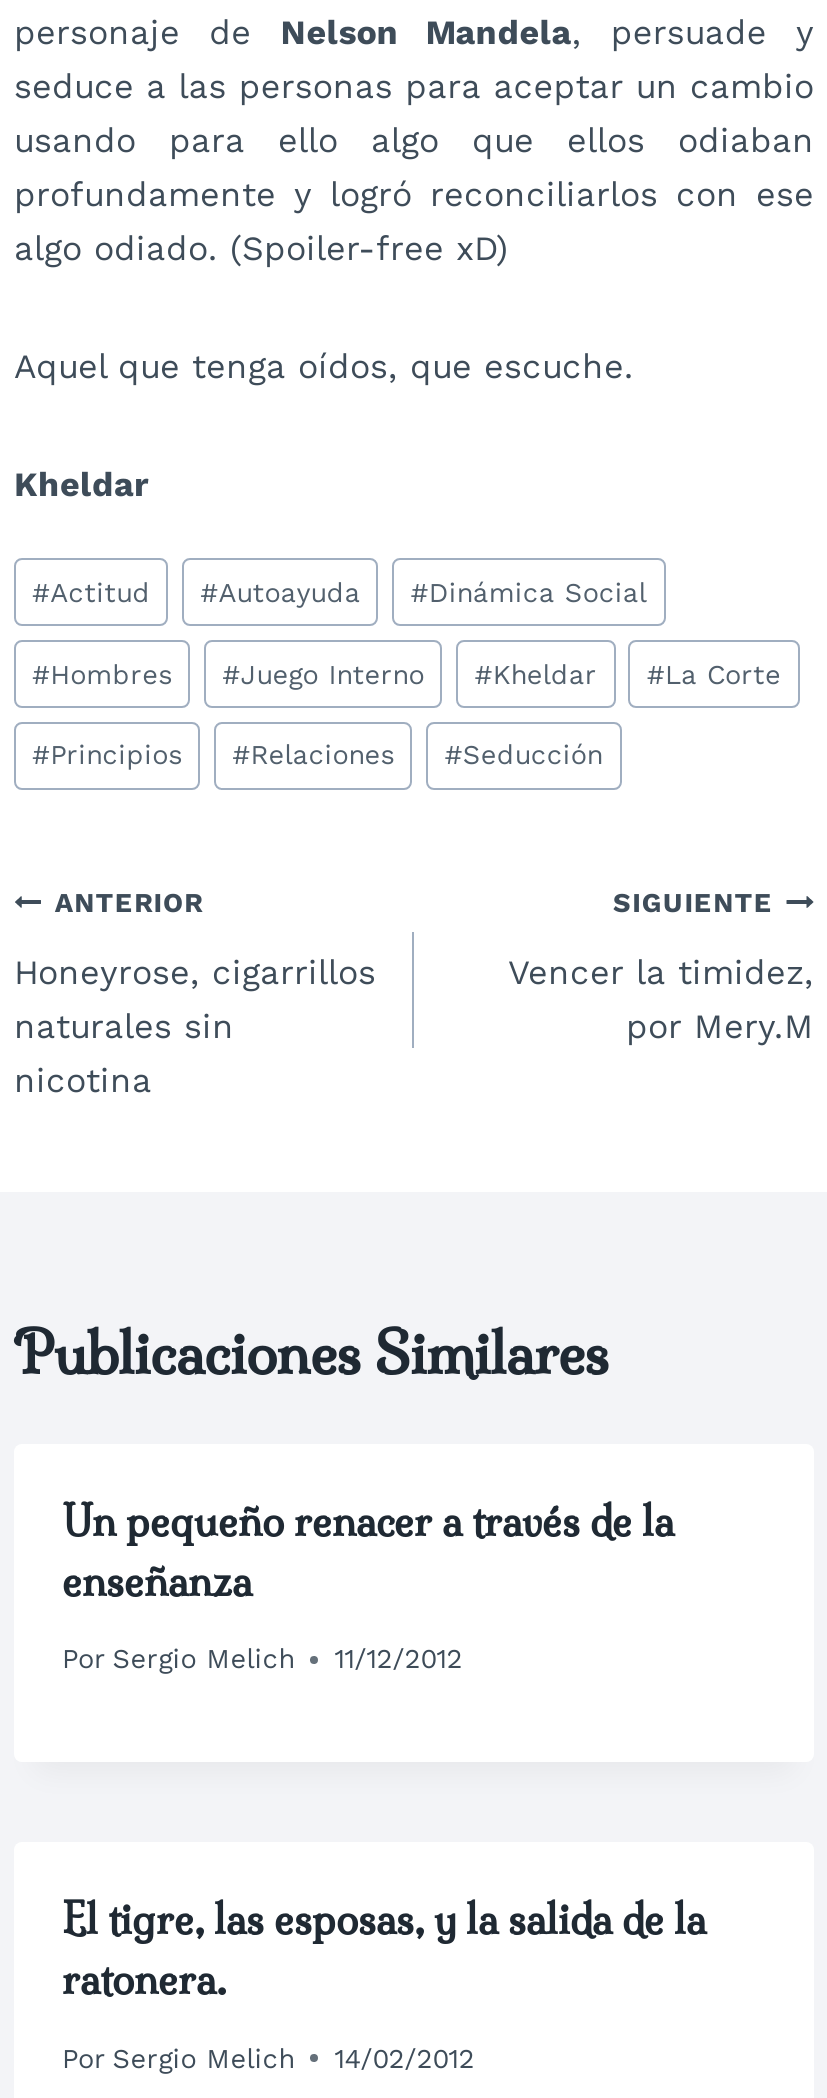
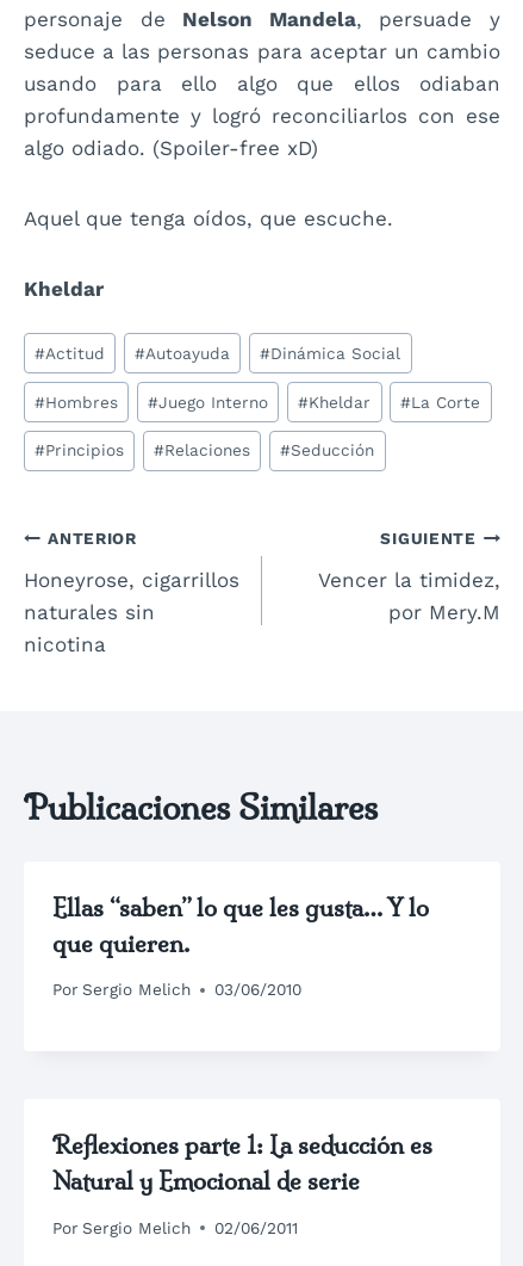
- Un pequeño renacer a través de la
- enseñanza
+ Ellas “saben” lo que les gusta… Y lo
+ que quieren.

- Por Sergio Melich 11/12/2012
+ Por Sergio Melich 03/06/2010

- El tigre, las esposas, y la salida de la
- ratonera.
+ Reflexiones parte 1: La seducción es
+ Natural y Emocional de serie

- Por Sergio Melich 14/02/2012
+ Por Sergio Melich 02/06/2011
